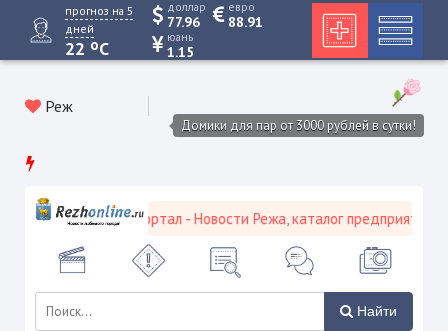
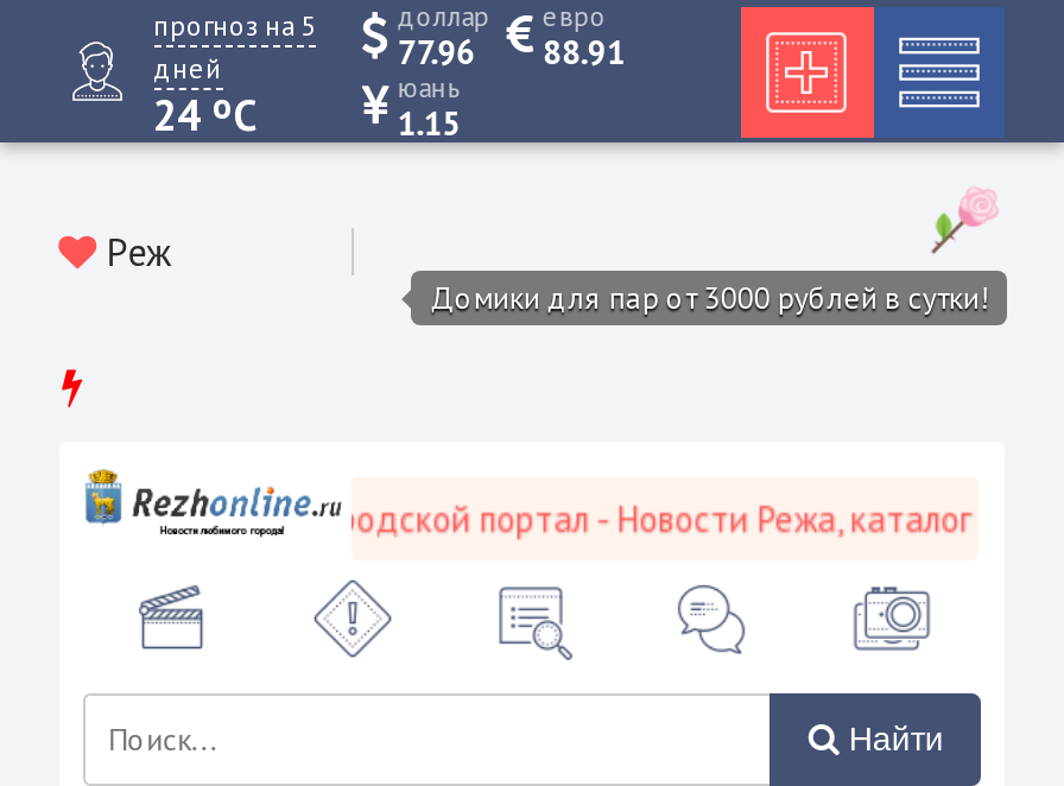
- 22oC
+ 24oC
